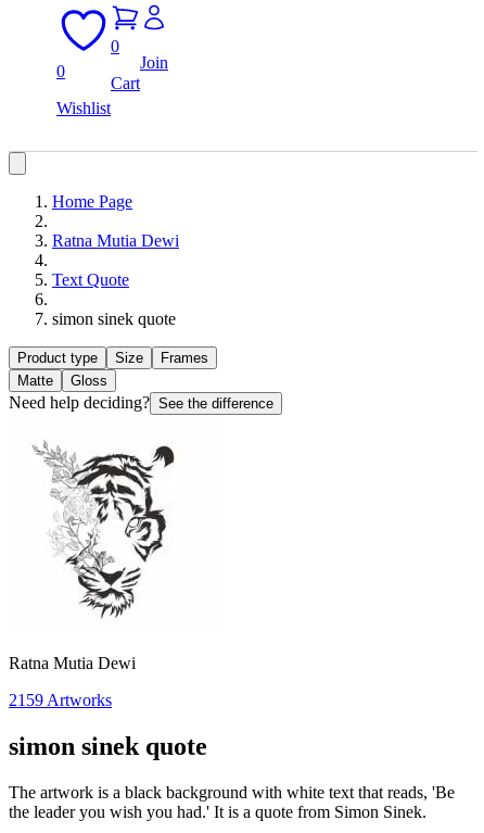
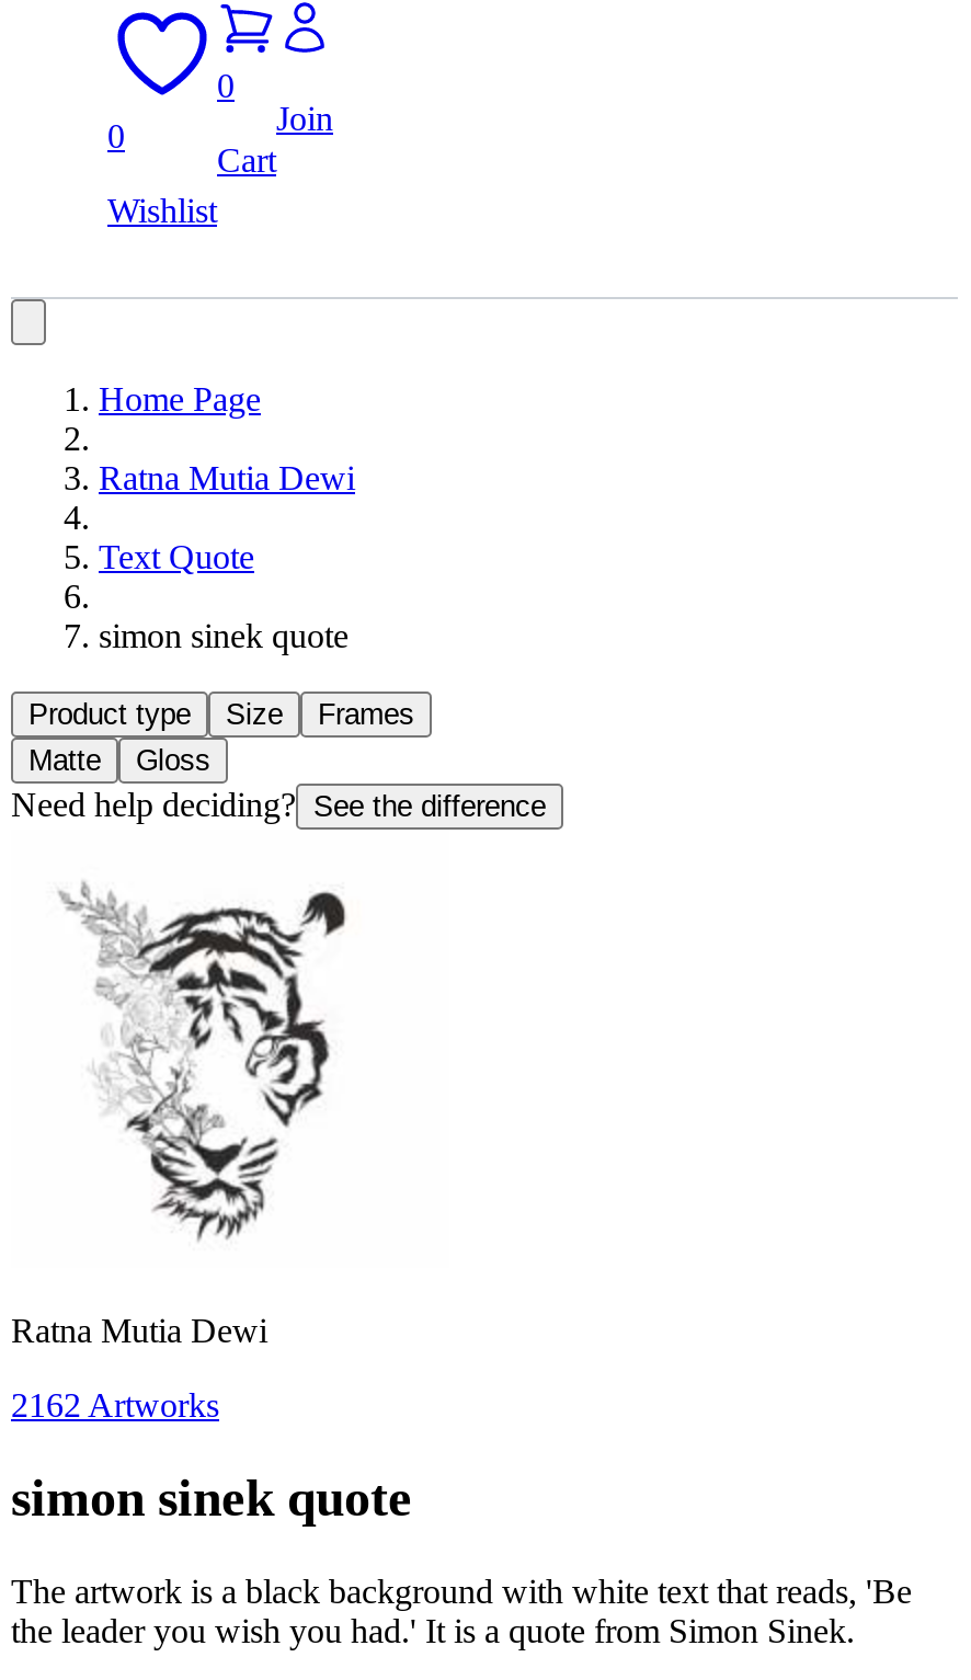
- 2159 Artworks
+ 2162 Artworks
